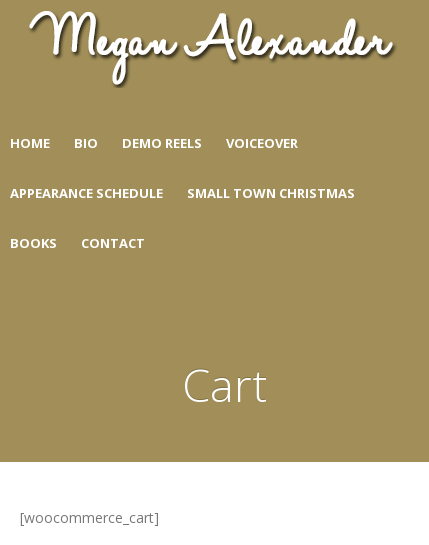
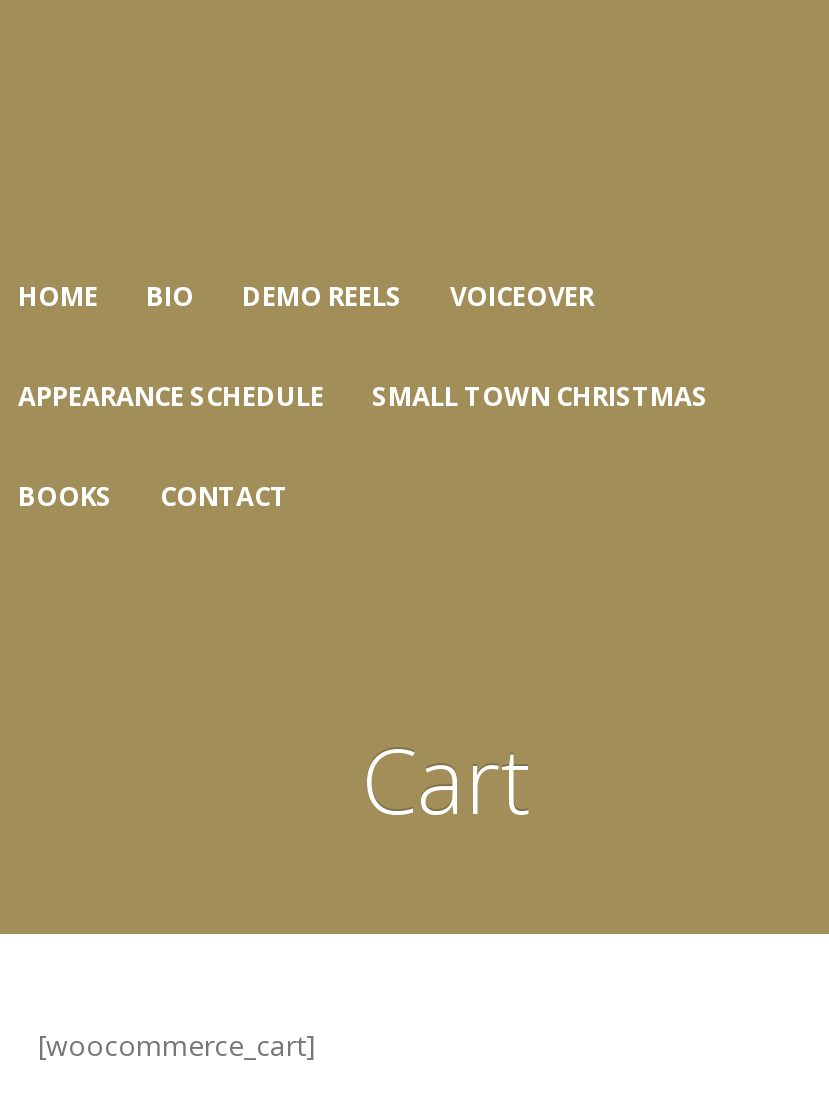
- [image]
